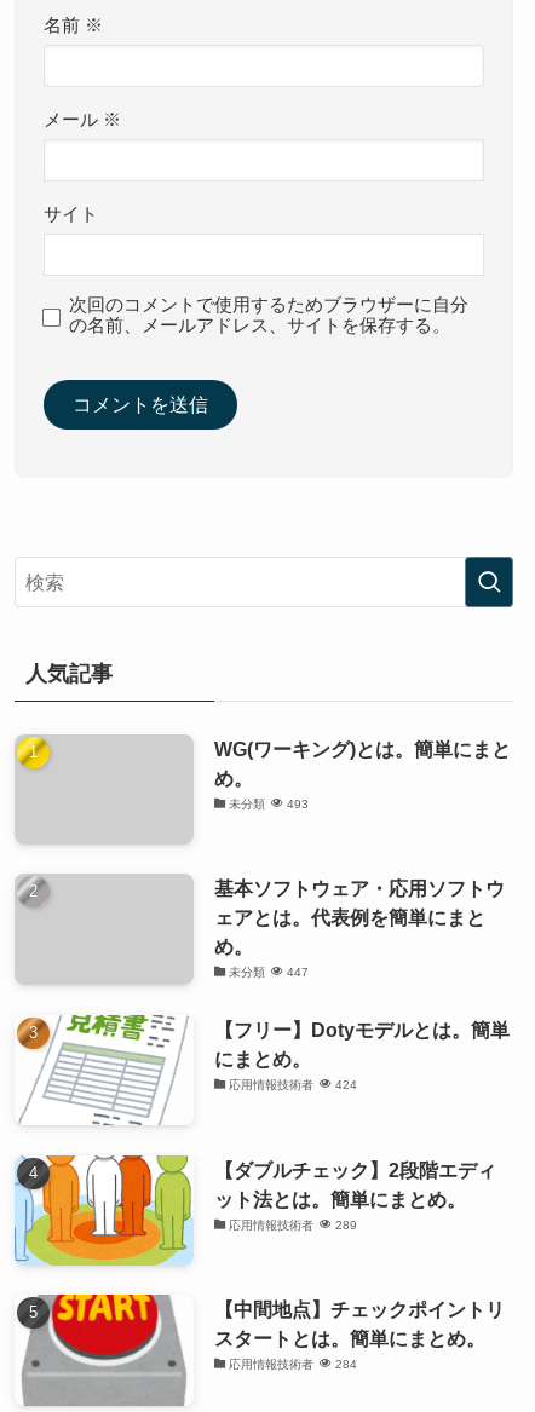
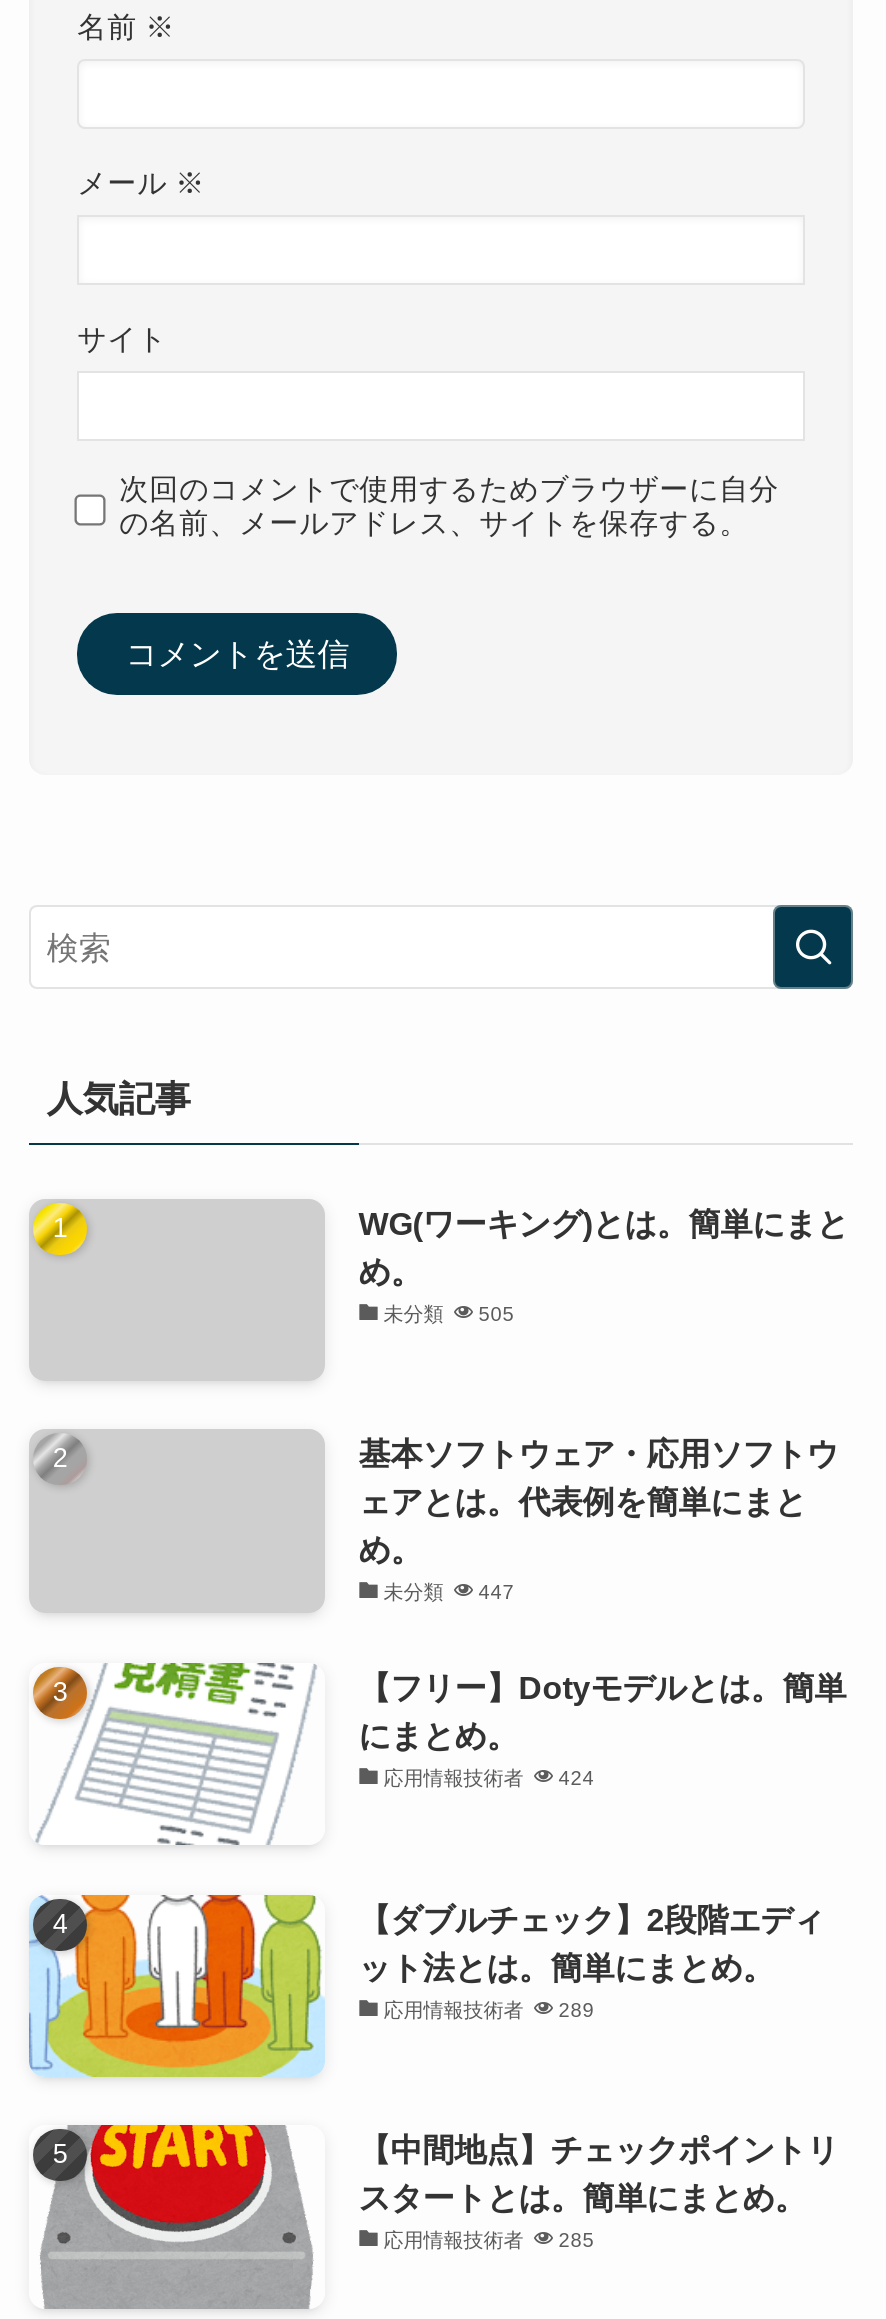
- 未分類 493
+ 未分類 505

- 応用情報技術者 284
+ 応用情報技術者 285
